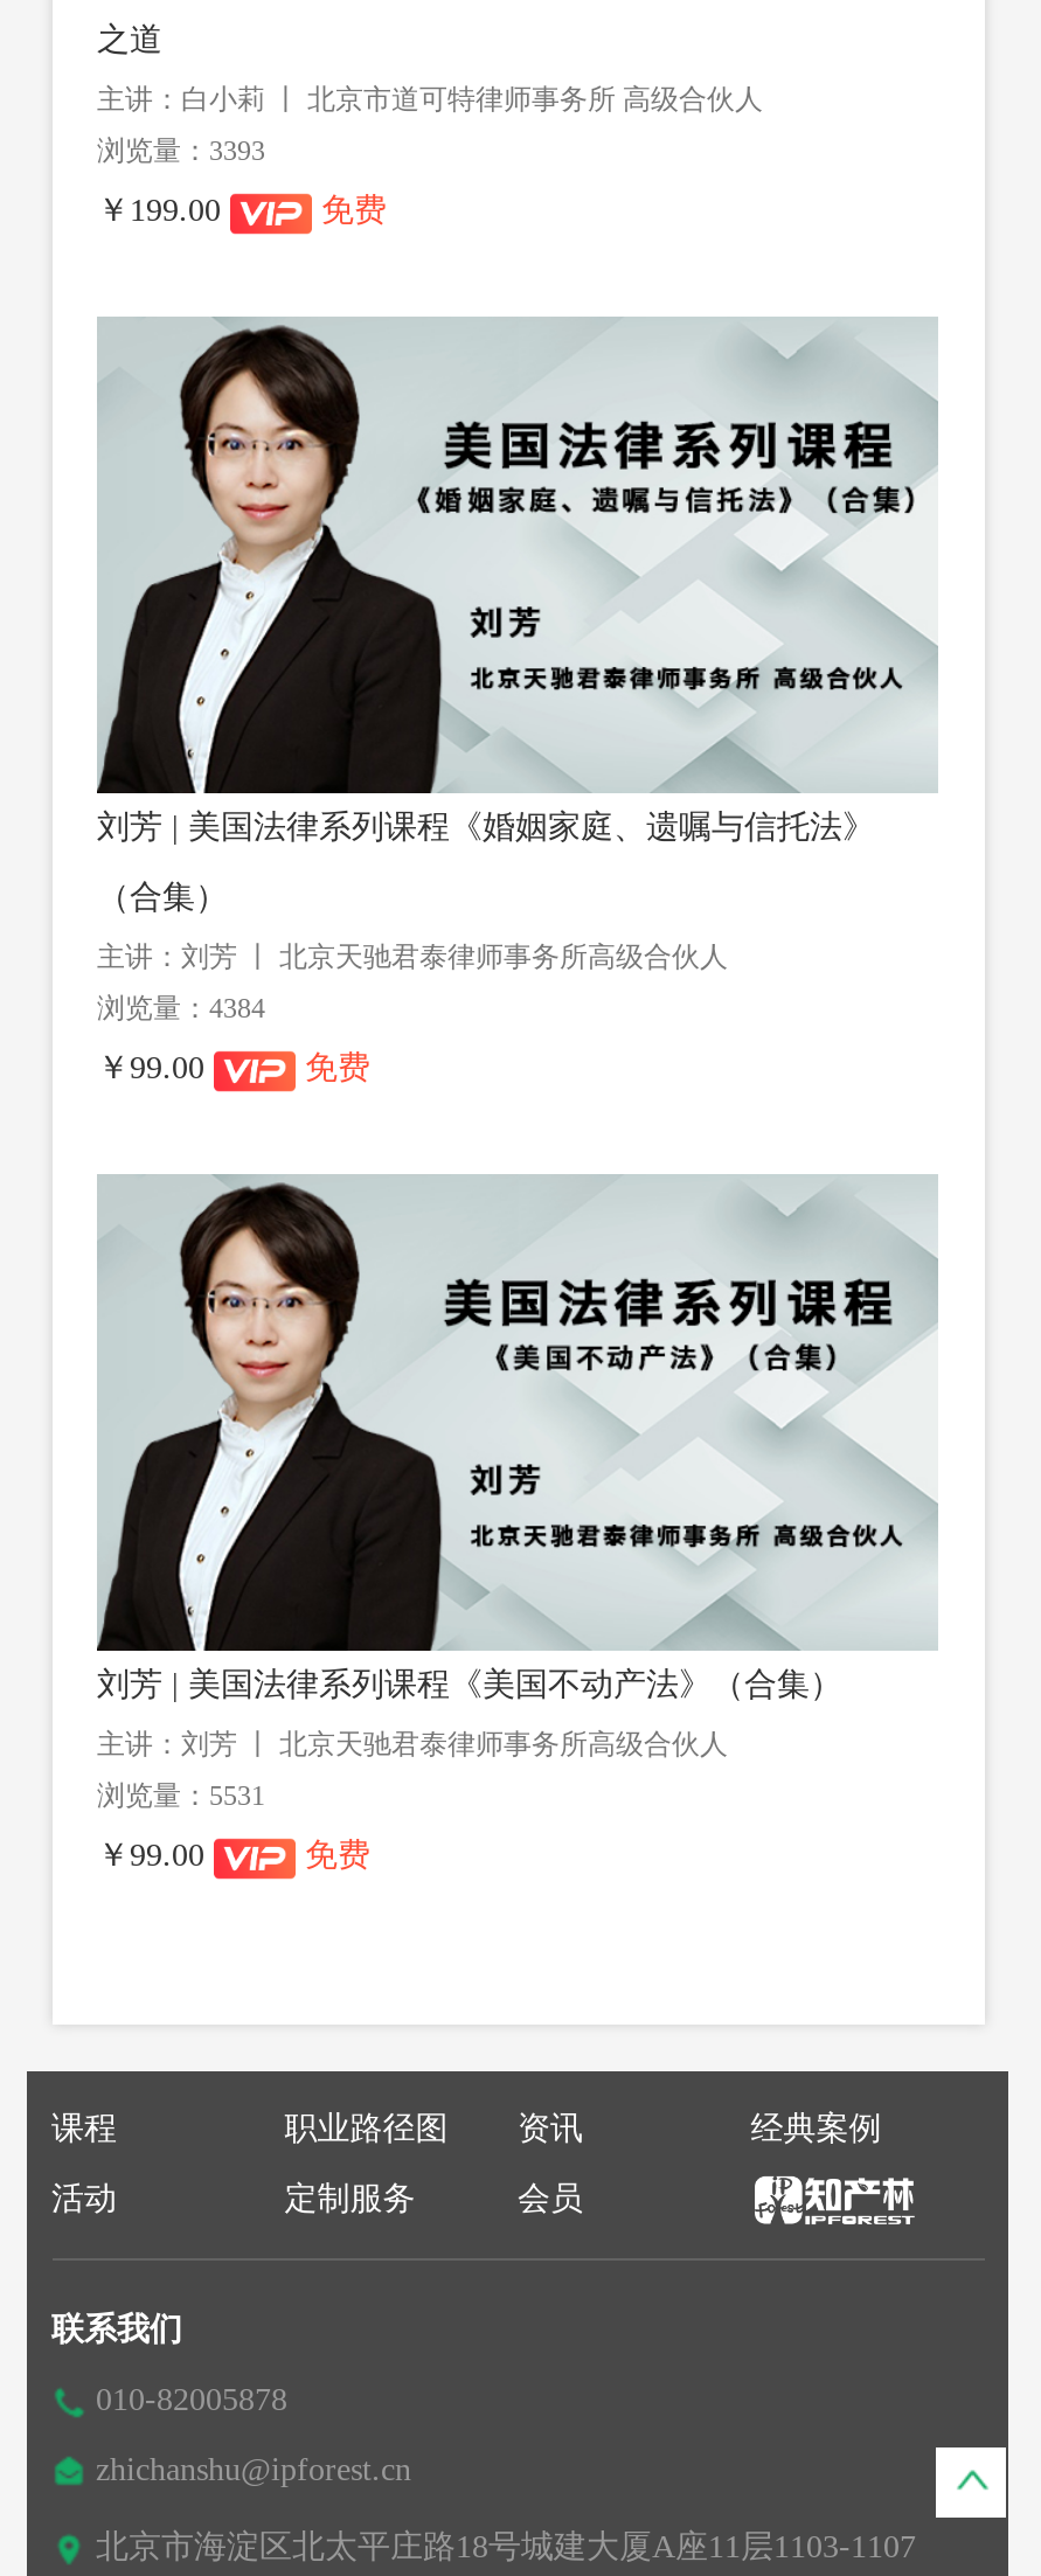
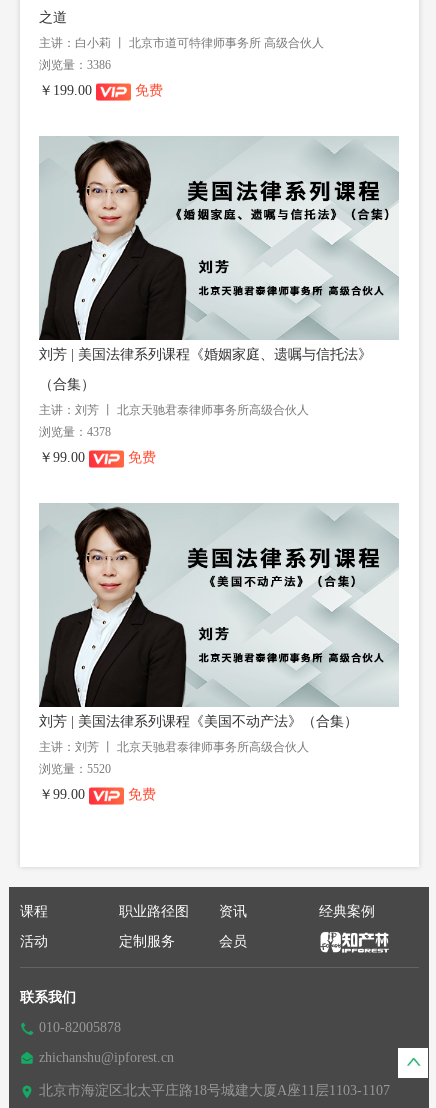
- 浏览量：3393
+ 浏览量：3386

- 浏览量：4384
+ 浏览量：4378

- 浏览量：5531
+ 浏览量：5520
